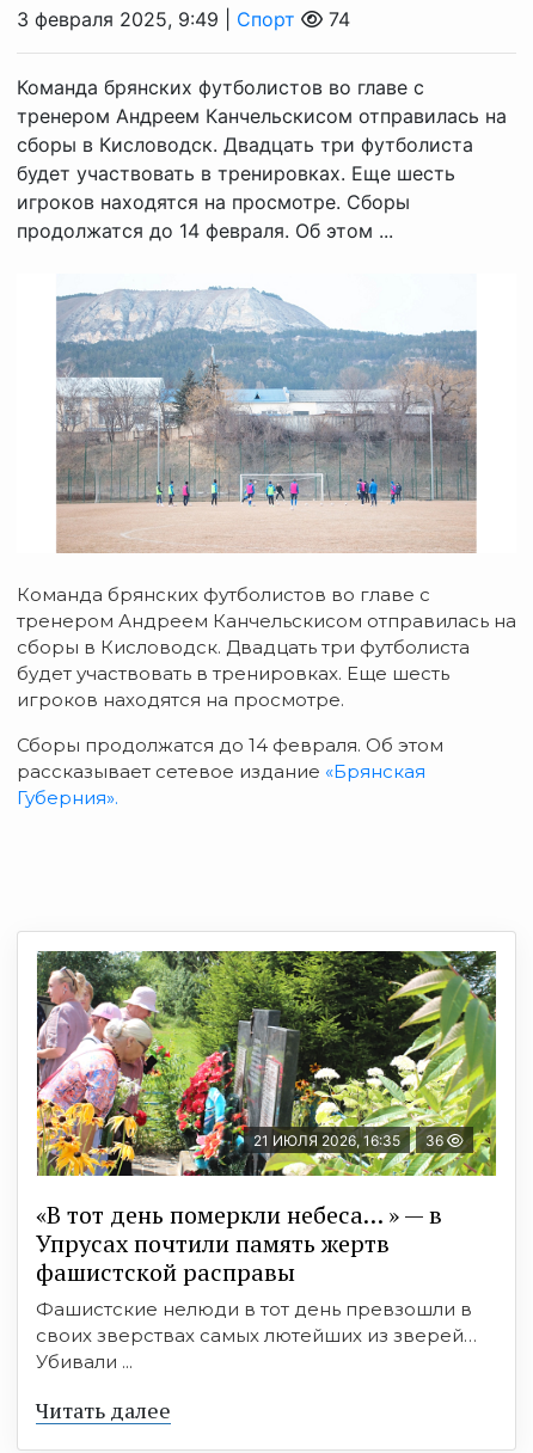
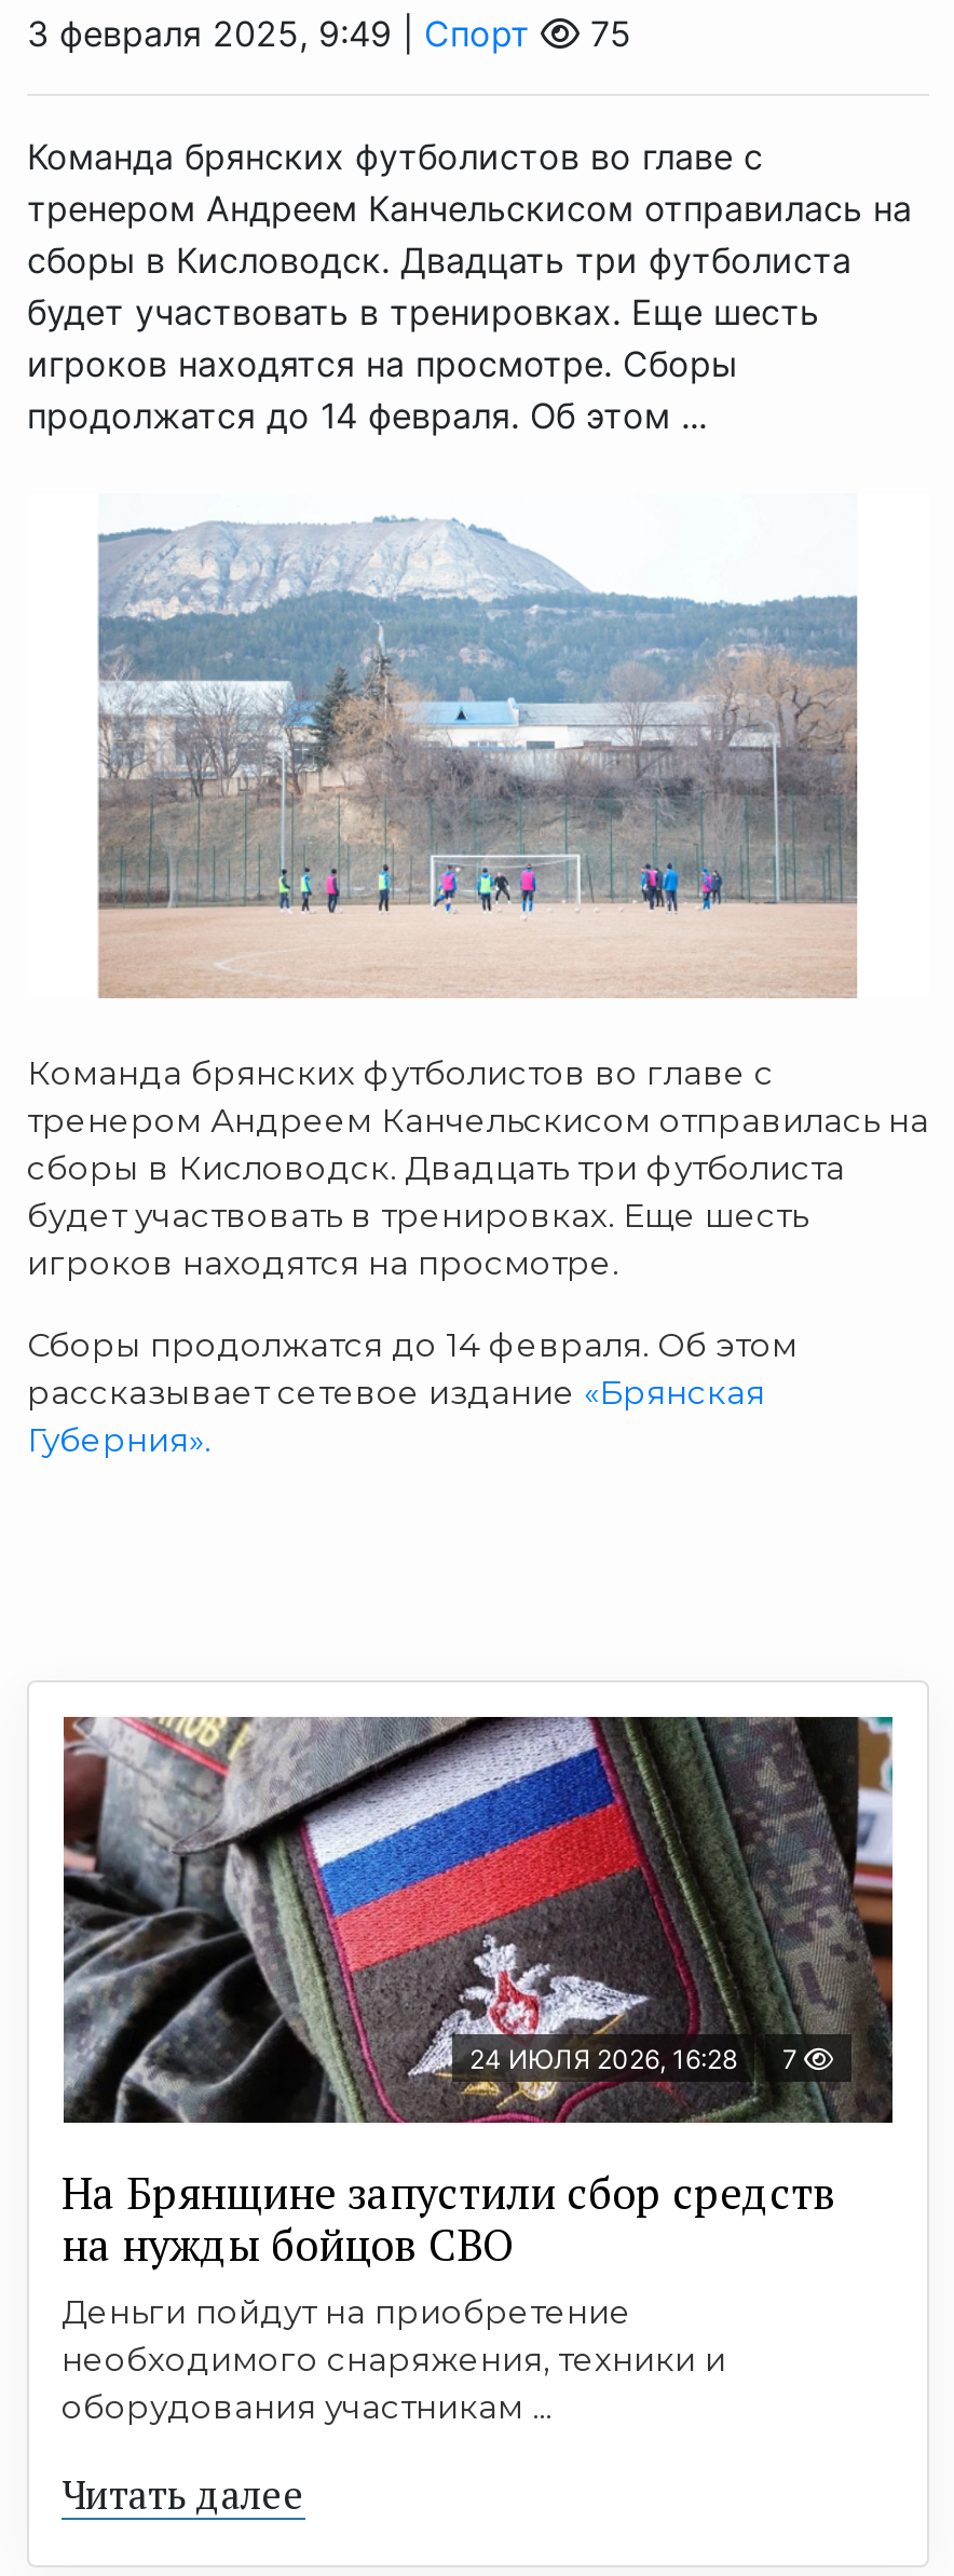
- 74
+ 75

- [image]
- 21 ИЮЛЯ 2026, 16:35
- 36
+ [image]
+ 24 ИЮЛЯ 2026, 16:28
+ 7

- «В тот день померкли небеса… » — в
- Упрусах почтили память жертв
- фашистской расправы
- Фашистские нелюди в тот день превзошли в
- своих зверствах самых лютейших из зверей…
- Убивали ...
+ На Брянщине запустили сбор средств
+ на нужды бойцов СВО
+ Деньги пойдут на приобретение
+ необходимого снаряжения, техники и
+ оборудования участникам ...
